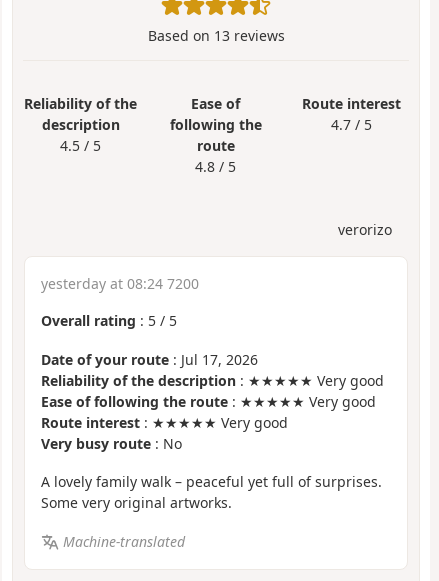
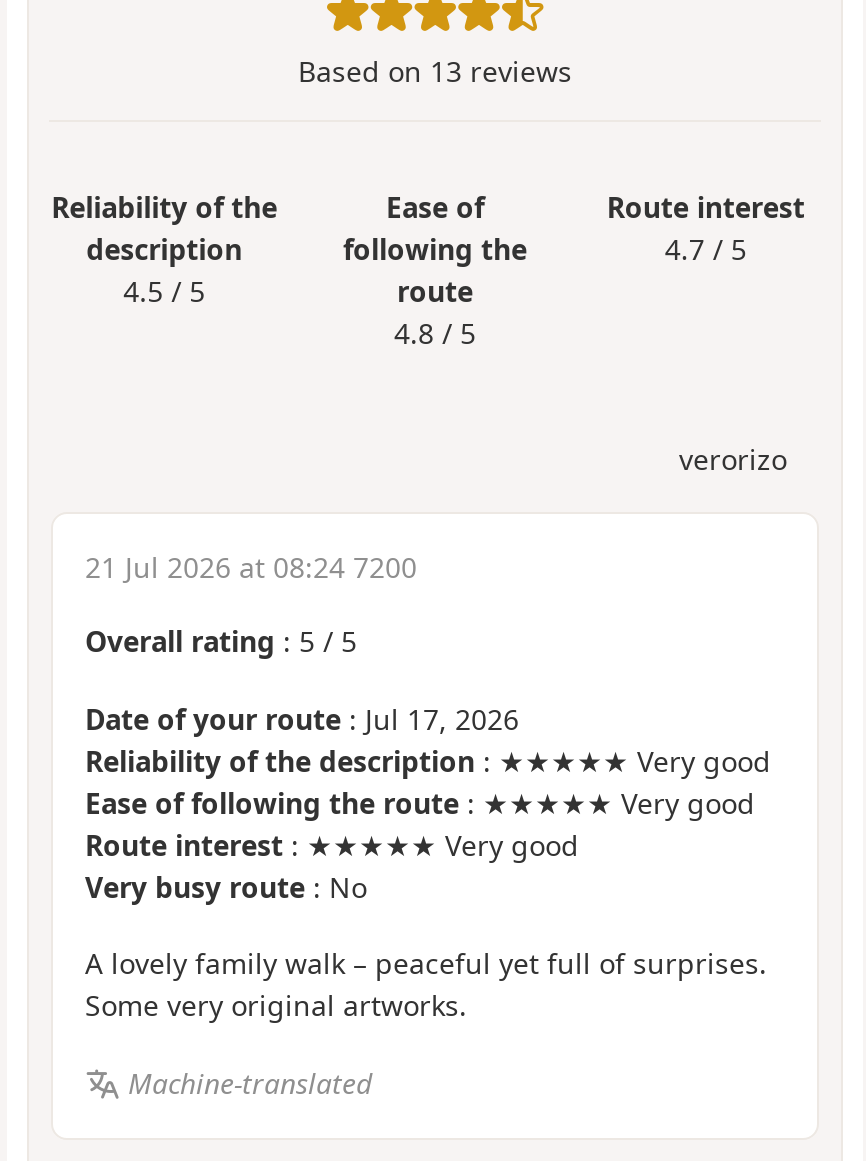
- yesterday at 08:24 7200
+ 21 Jul 2026 at 08:24 7200
